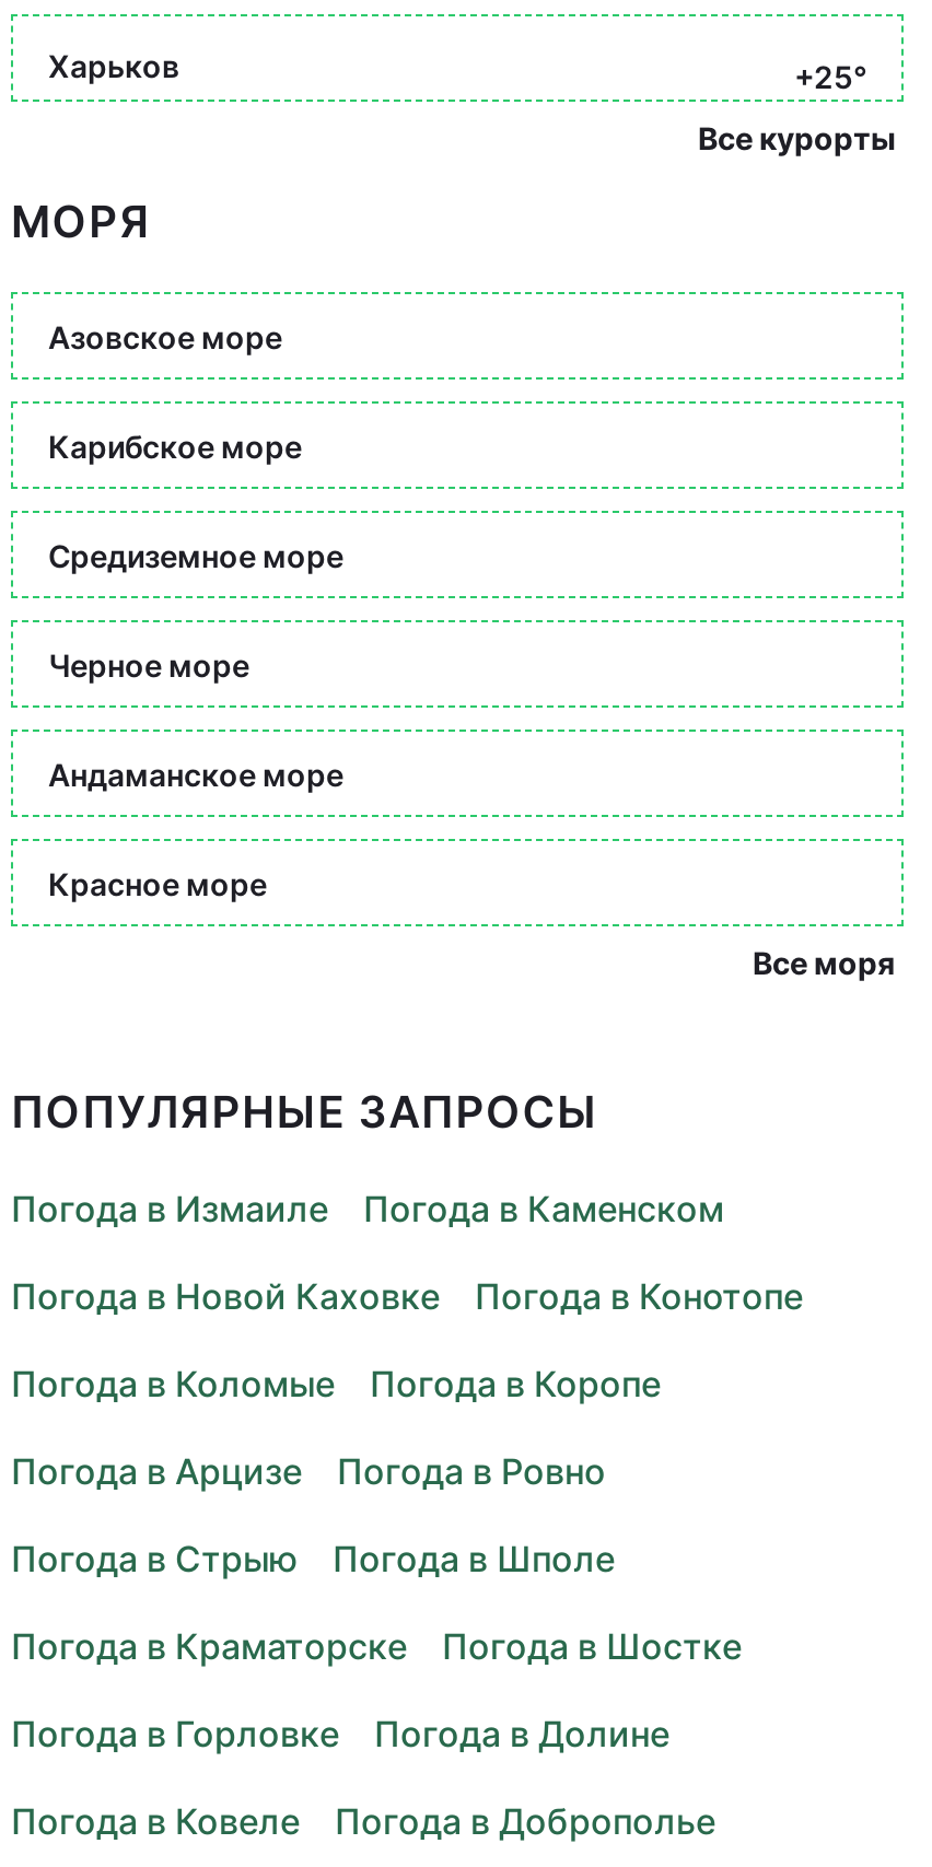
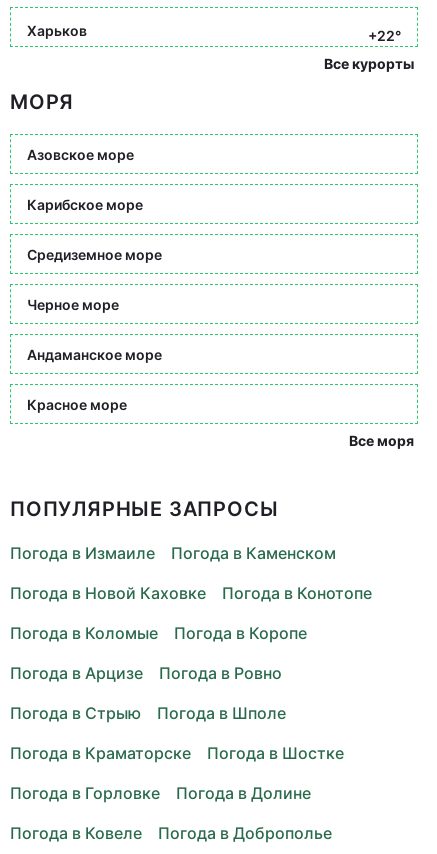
- +25°
+ +22°
